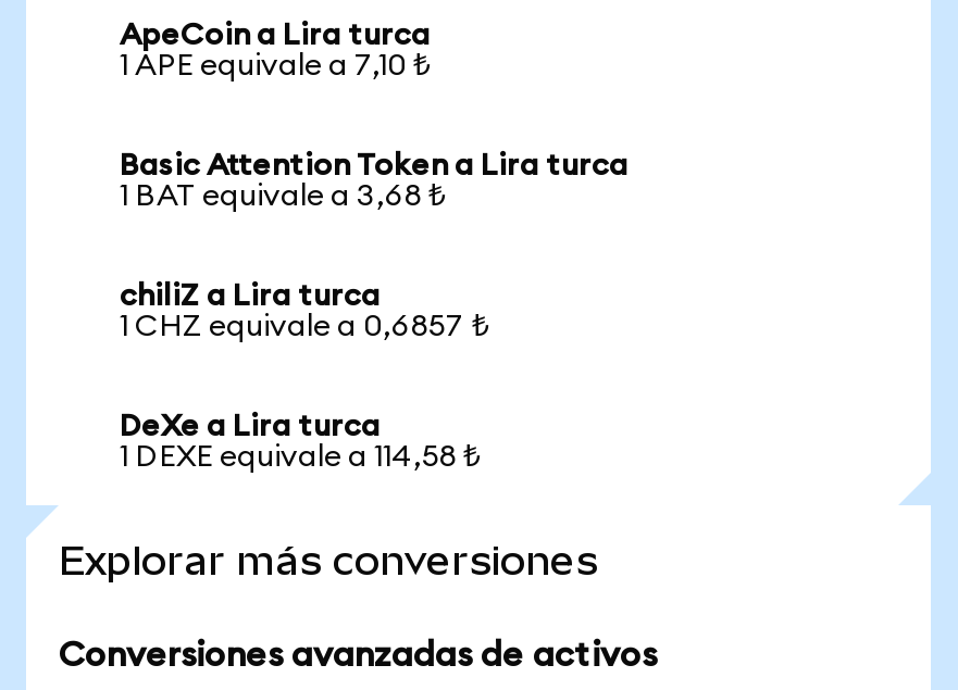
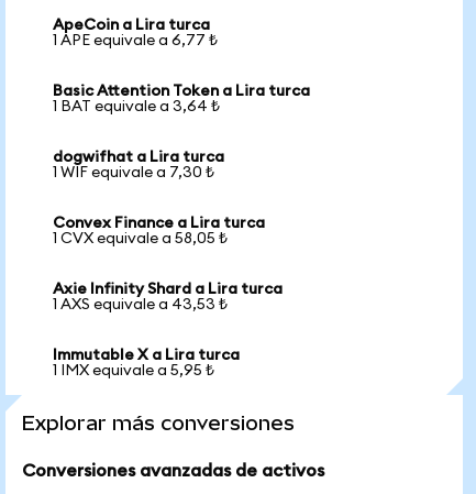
- 1 APE equivale a 7,10 ₺
+ 1 APE equivale a 6,77 ₺

- 1 BAT equivale a 3,68 ₺
- chiliZ a Lira turca
- 1 CHZ equivale a 0,6857 ₺
- DeXe a Lira turca
- 1 DEXE equivale a 114,58 ₺
+ 1 BAT equivale a 3,64 ₺
+ dogwifhat a Lira turca
+ 1 WIF equivale a 7,30 ₺
+ Convex Finance a Lira turca
+ 1 CVX equivale a 58,05 ₺
+ Axie Infinity Shard a Lira turca
+ 1 AXS equivale a 43,53 ₺
+ Immutable X a Lira turca
+ 1 IMX equivale a 5,95 ₺
